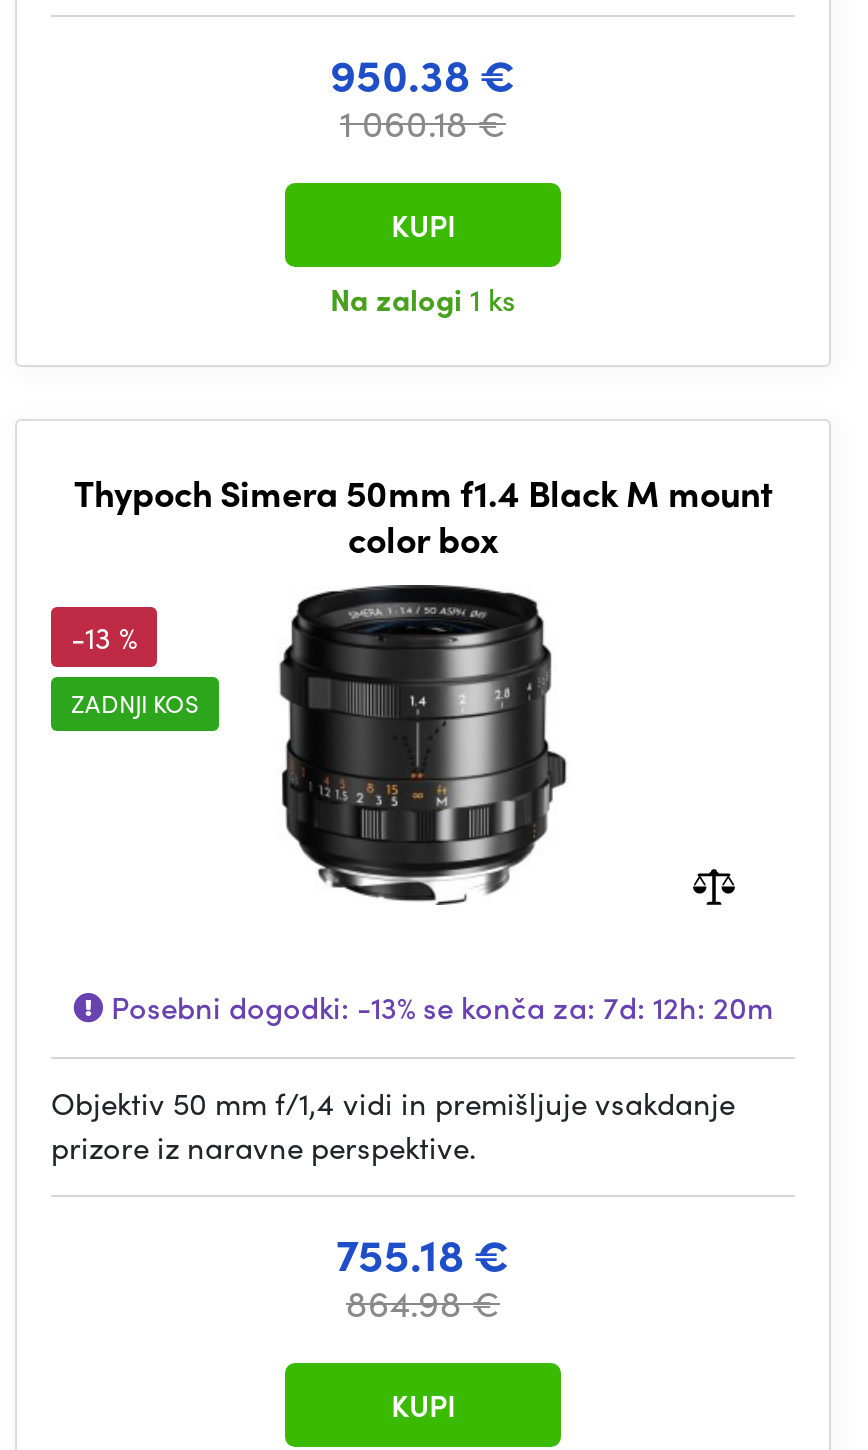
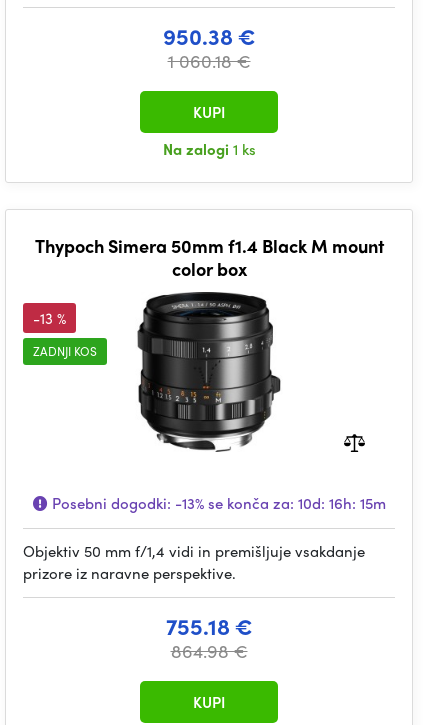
- Posebni dogodki: -13% se konča za: 7d: 12h: 20m
+ Posebni dogodki: -13% se konča za: 10d: 16h: 15m
